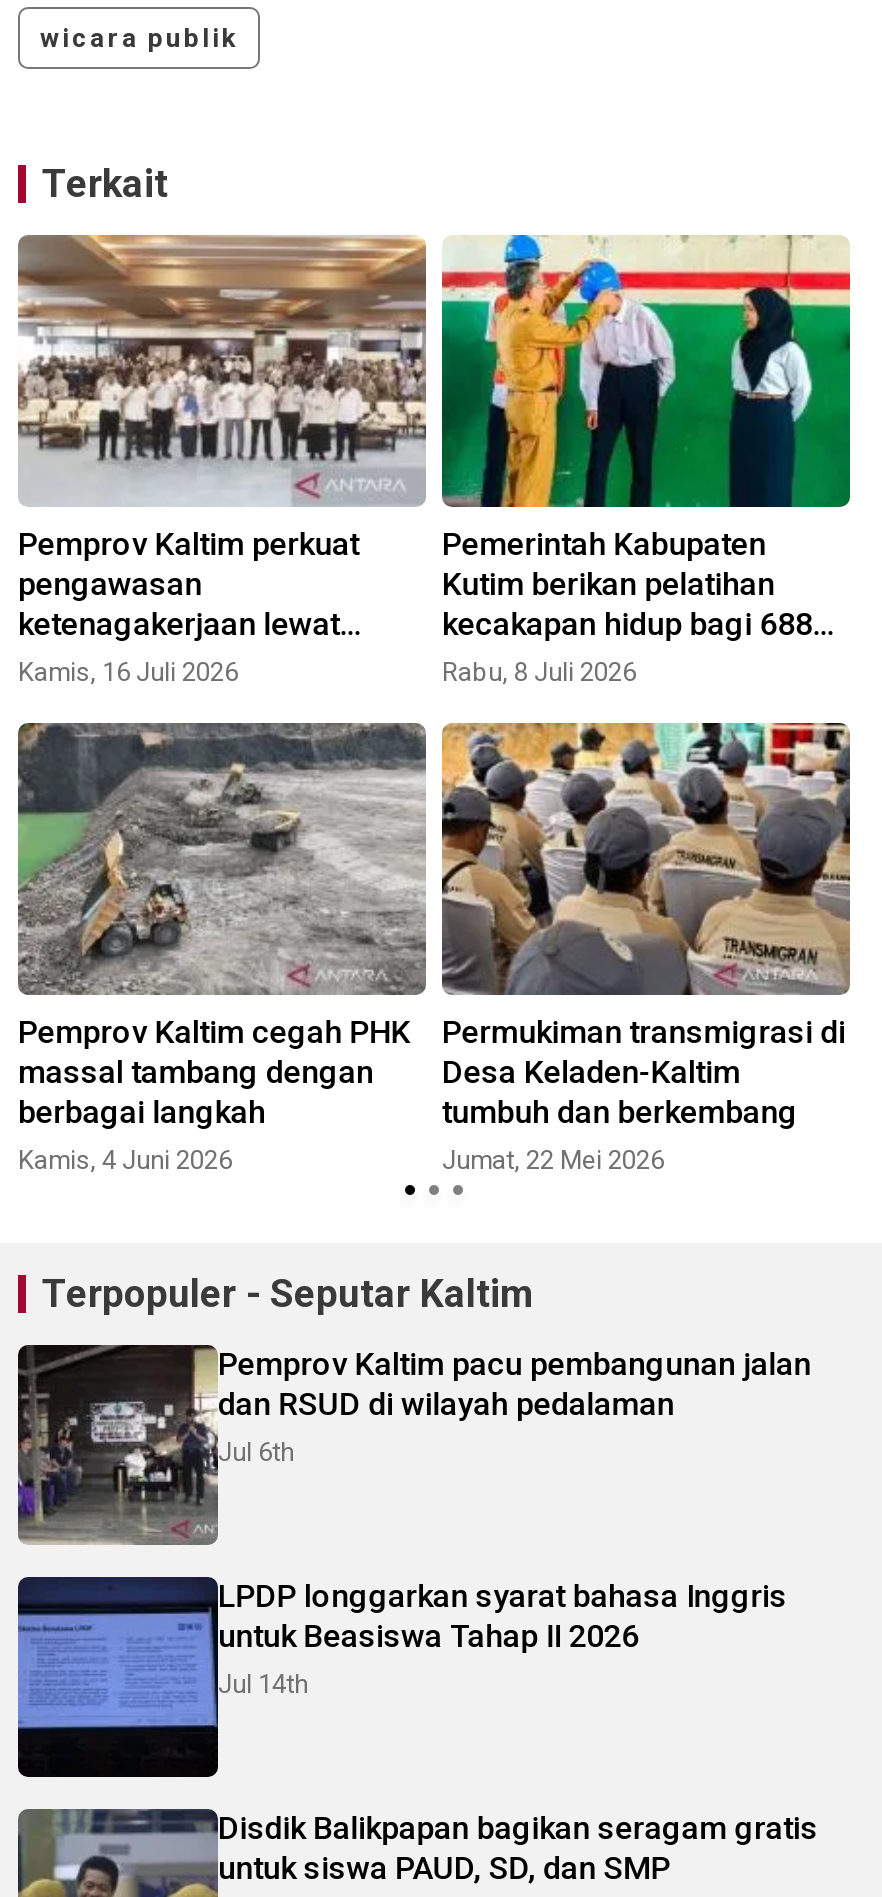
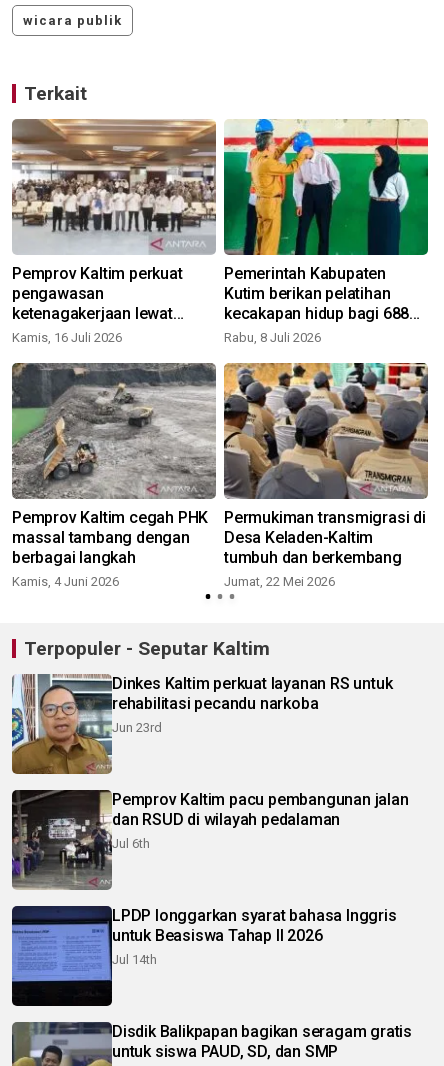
+ [image]
+ Dinkes Kaltim perkuat layanan RS untuk
+ rehabilitasi pecandu narkoba
+ Jun 23rd
